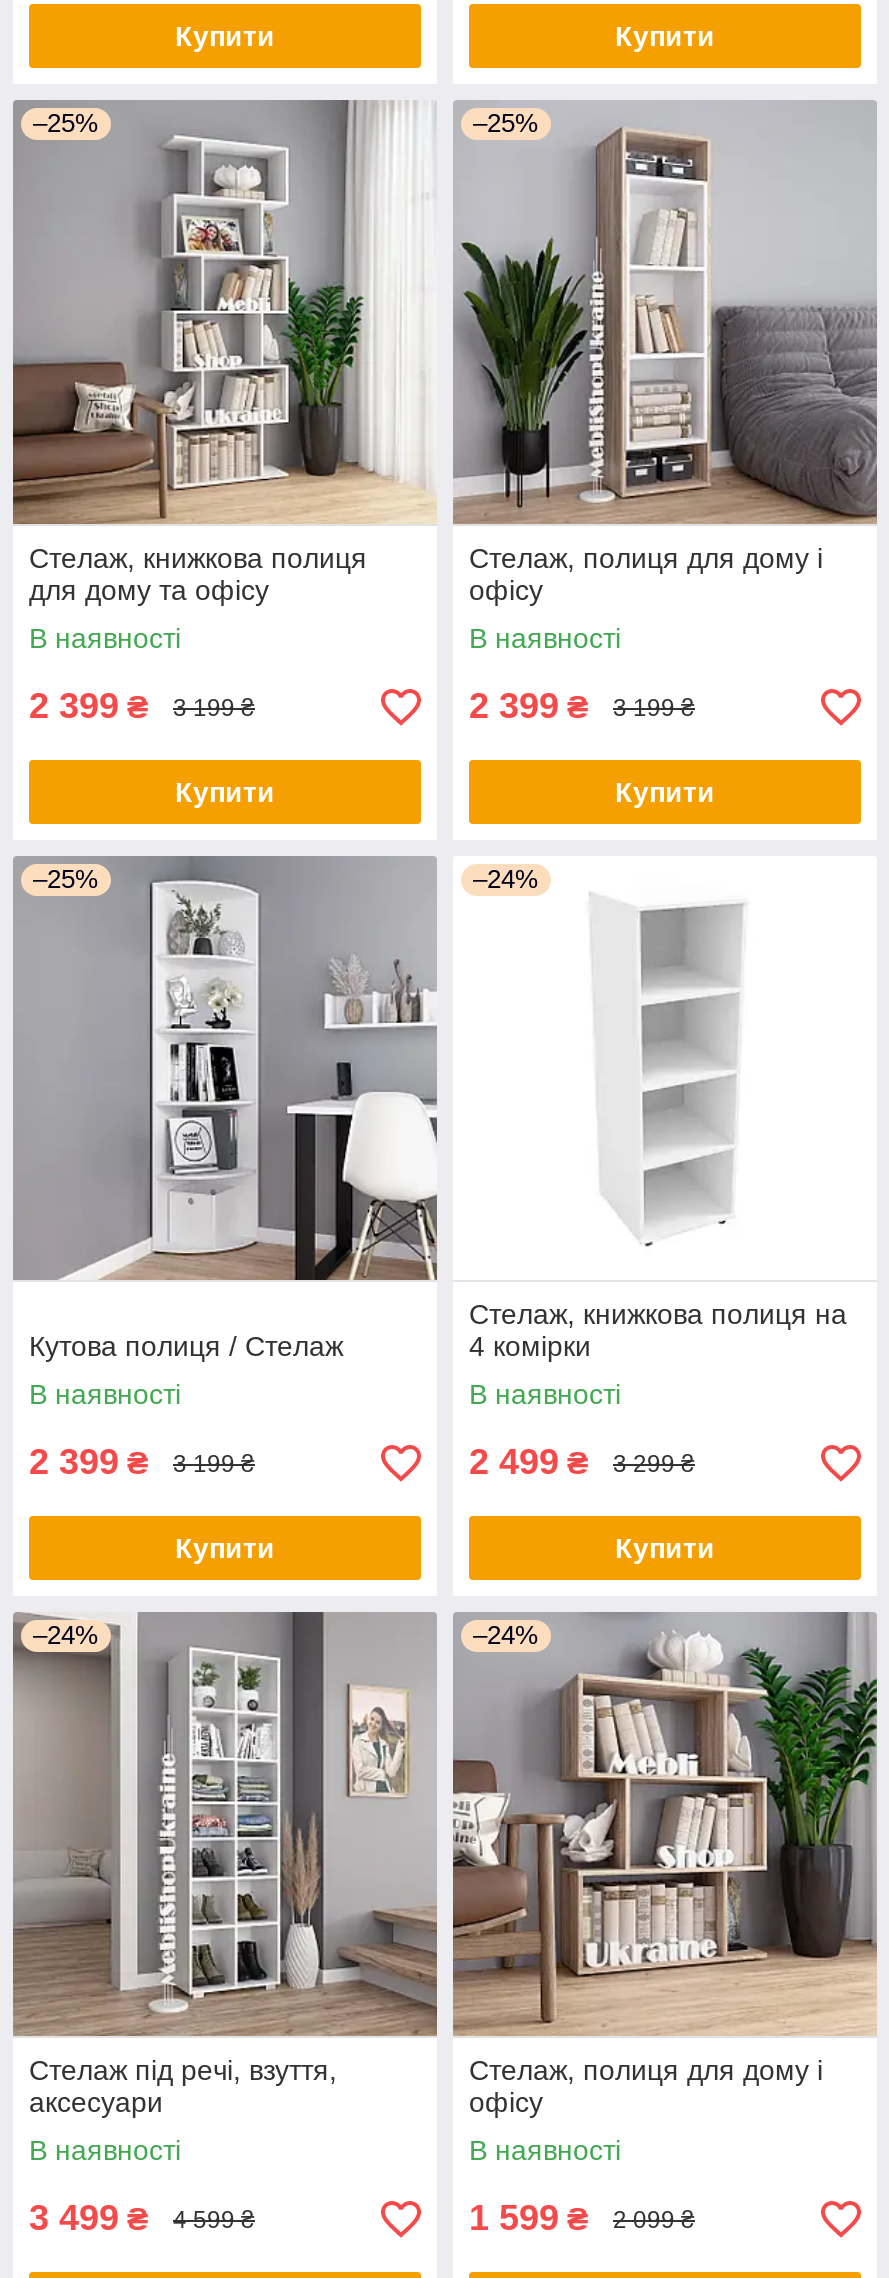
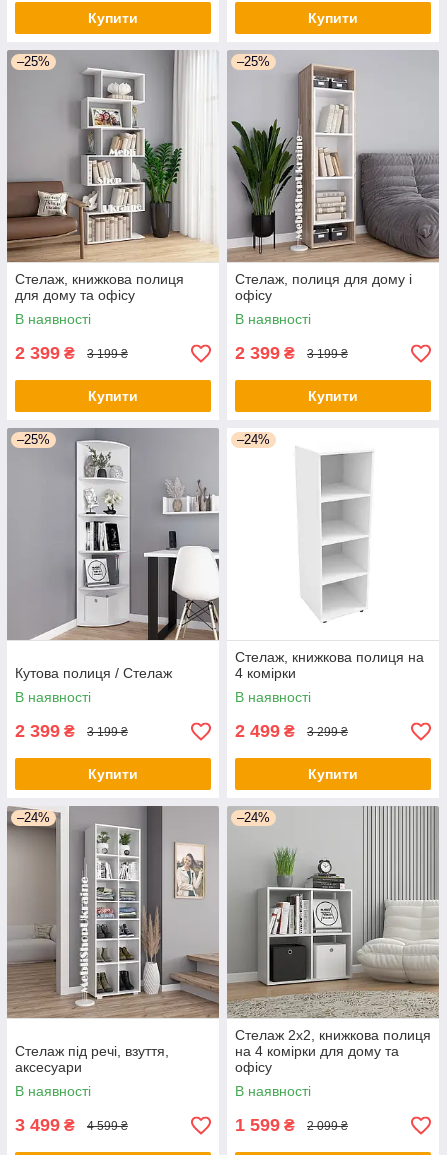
- [image]
- Стелаж, полиця для дому і
+ [image]
+ Стелаж 2х2, книжкова полиця
+ на 4 комірки для дому та
